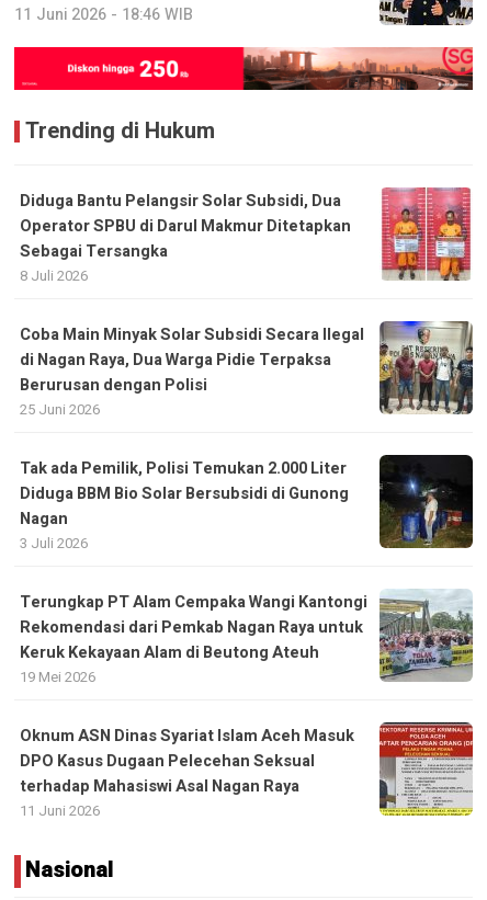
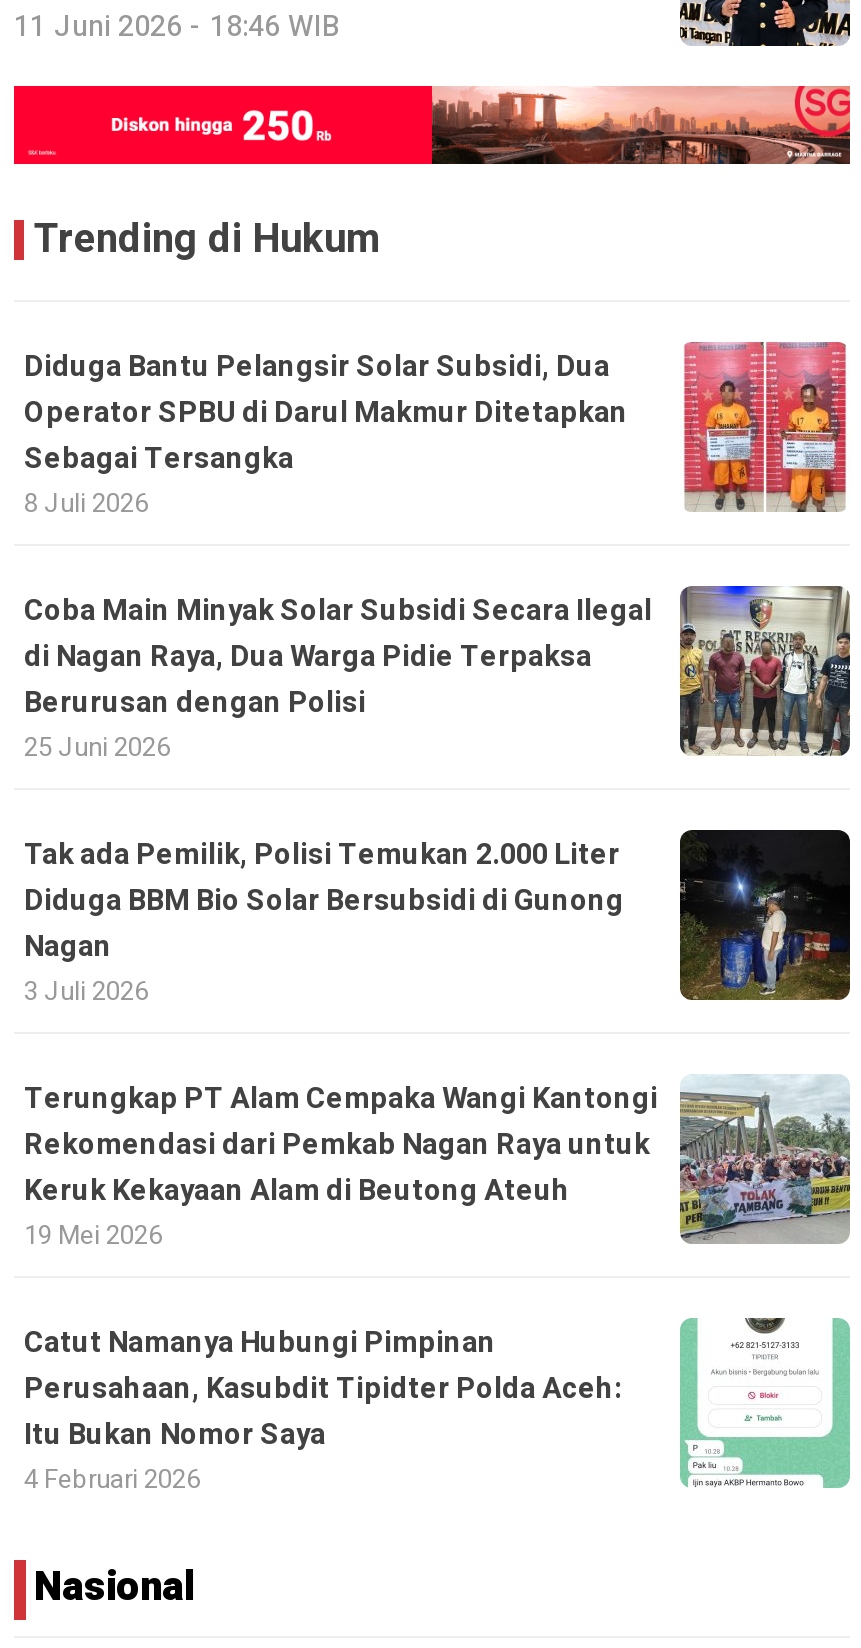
- [image]
- Oknum ASN Dinas Syariat Islam Aceh Masuk
- DPO Kasus Dugaan Pelecehan Seksual
- terhadap Mahasiswi Asal Nagan Raya
- 11 Juni 2026
+ [image]
+ Catut Namanya Hubungi Pimpinan
+ Perusahaan, Kasubdit Tipidter Polda Aceh:
+ Itu Bukan Nomor Saya
+ 4 Februari 2026
